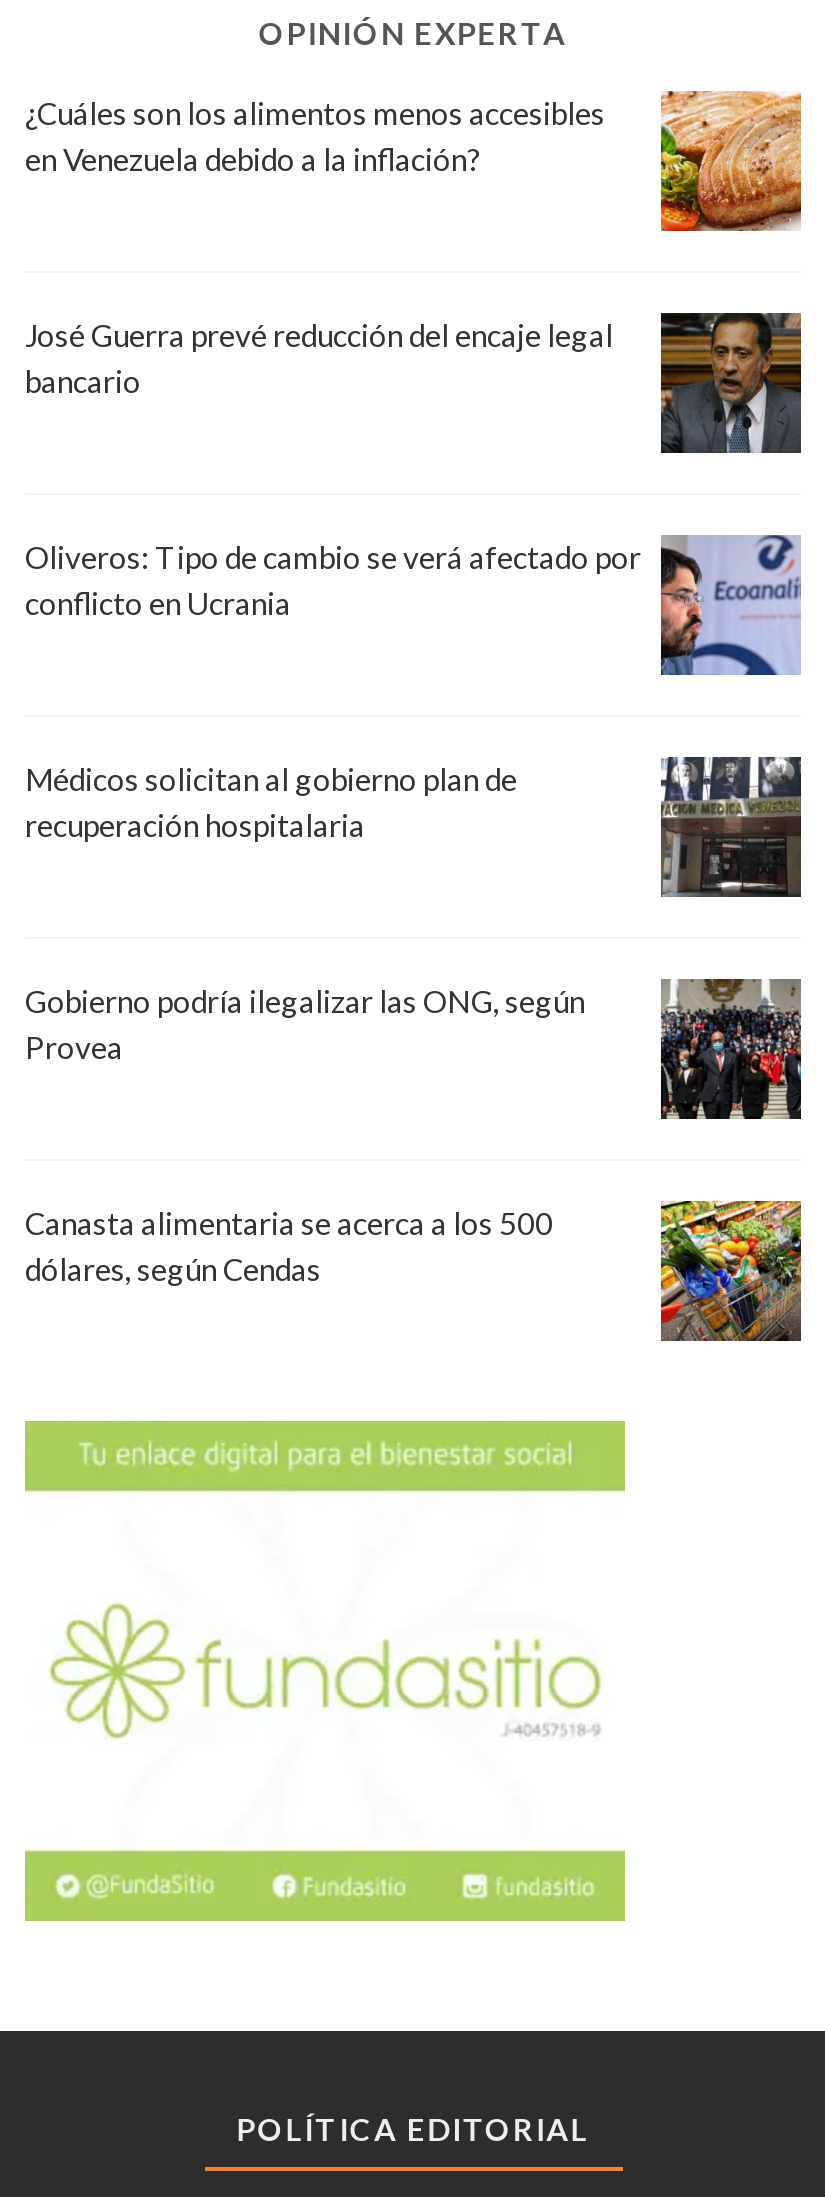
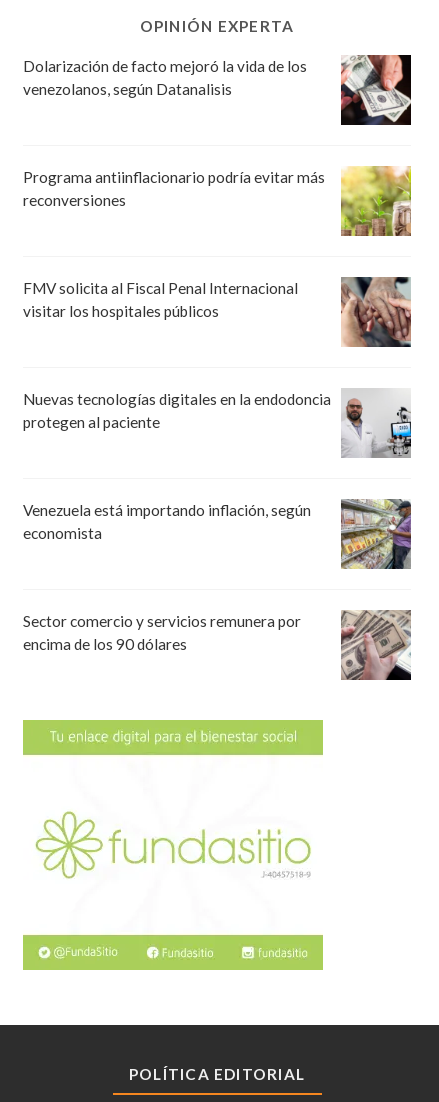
- [image]
- ¿Cuáles son los alimentos menos accesibles
- en Venezuela debido a la inflación?
+ [image]
+ Dolarización de facto mejoró la vida de los
+ venezolanos, según Datanalisis

- [image]
- José Guerra prevé reducción del encaje legal
- bancario
+ [image]
+ Programa antiinflacionario podría evitar más
+ reconversiones

- Oliveros: Tipo de cambio se verá afectado por
- conflicto en Ucrania
+ FMV solicita al Fiscal Penal Internacional
+ visitar los hospitales públicos

- [image]
+ [image]

- Médicos solicitan al gobierno plan de
- recuperación hospitalaria
+ Nuevas tecnologías digitales en la endodoncia
+ protegen al paciente

- [image]
+ [image]

- [image]
- Gobierno podría ilegalizar las ONG, según
- Provea
+ [image]
+ Venezuela está importando inflación, según
+ economista

- Canasta alimentaria se acerca a los 500
- dólares, según Cendas
+ Sector comercio y servicios remunera por
+ encima de los 90 dólares

- [image]
+ [image]
